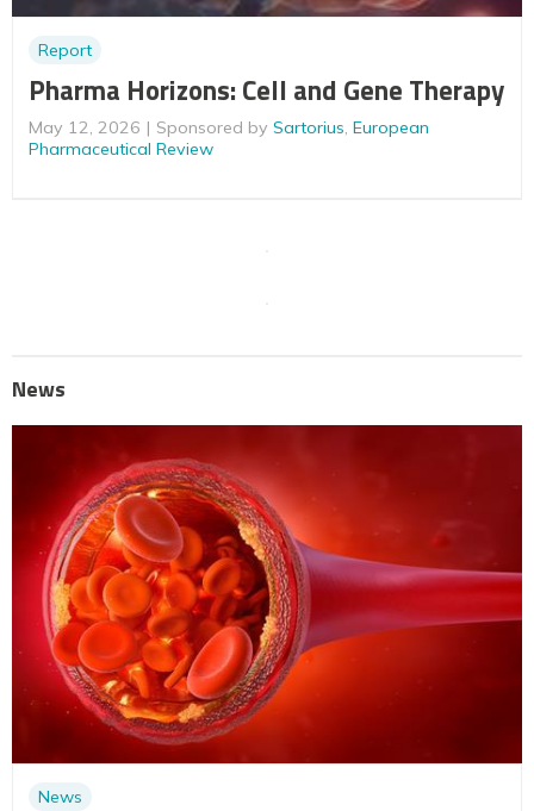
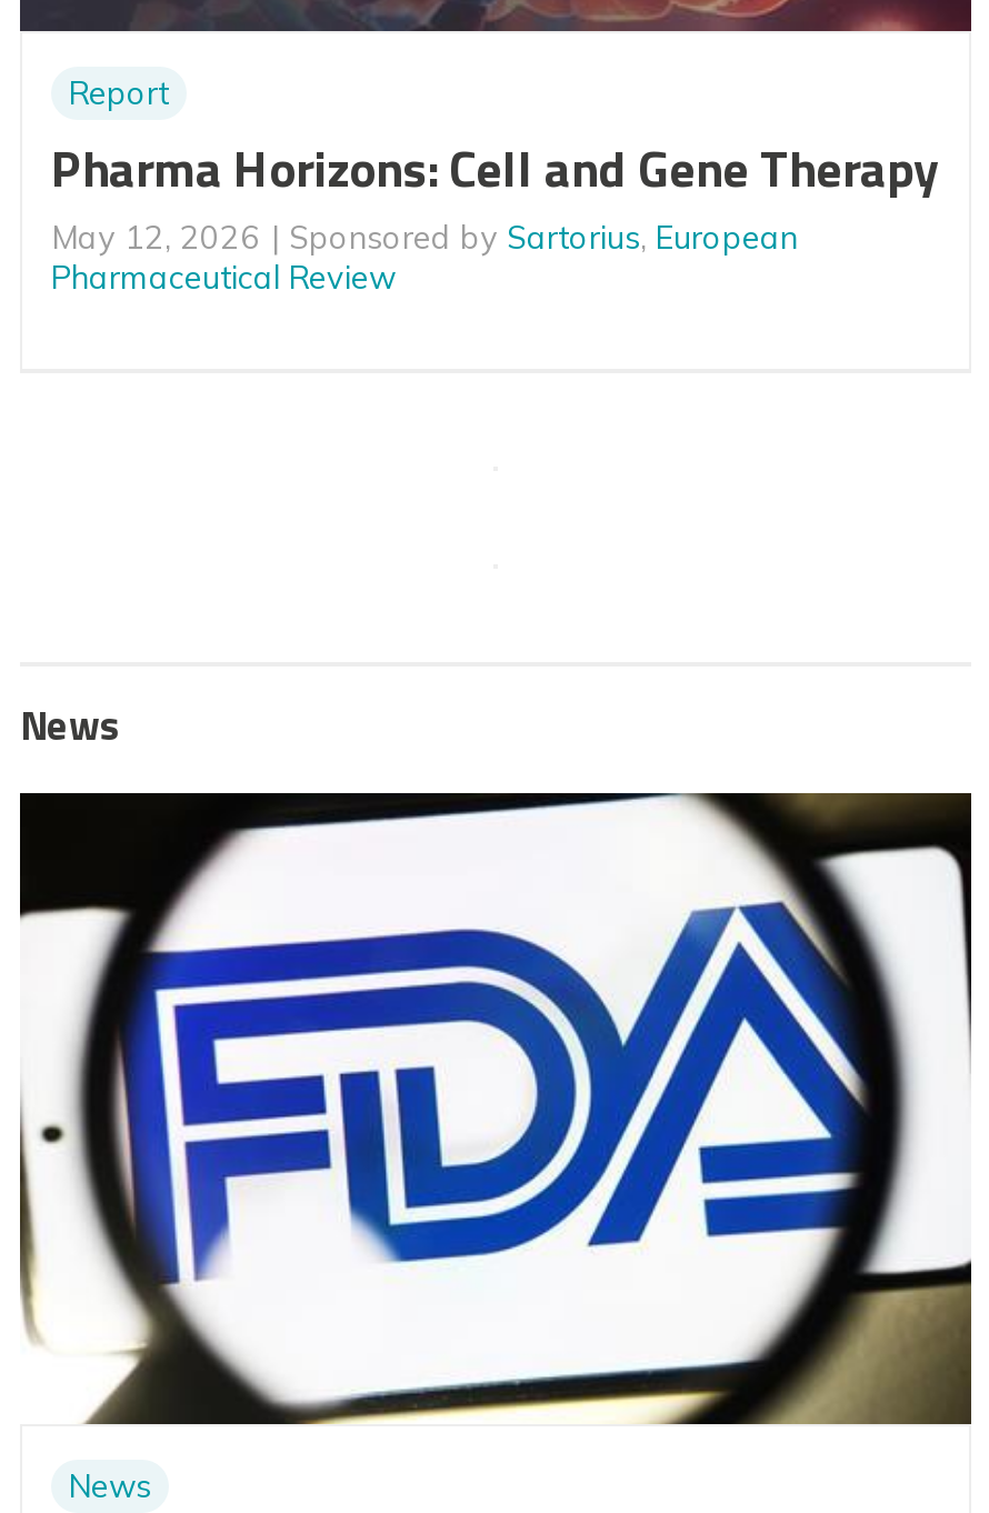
- [image]
+ [image]
